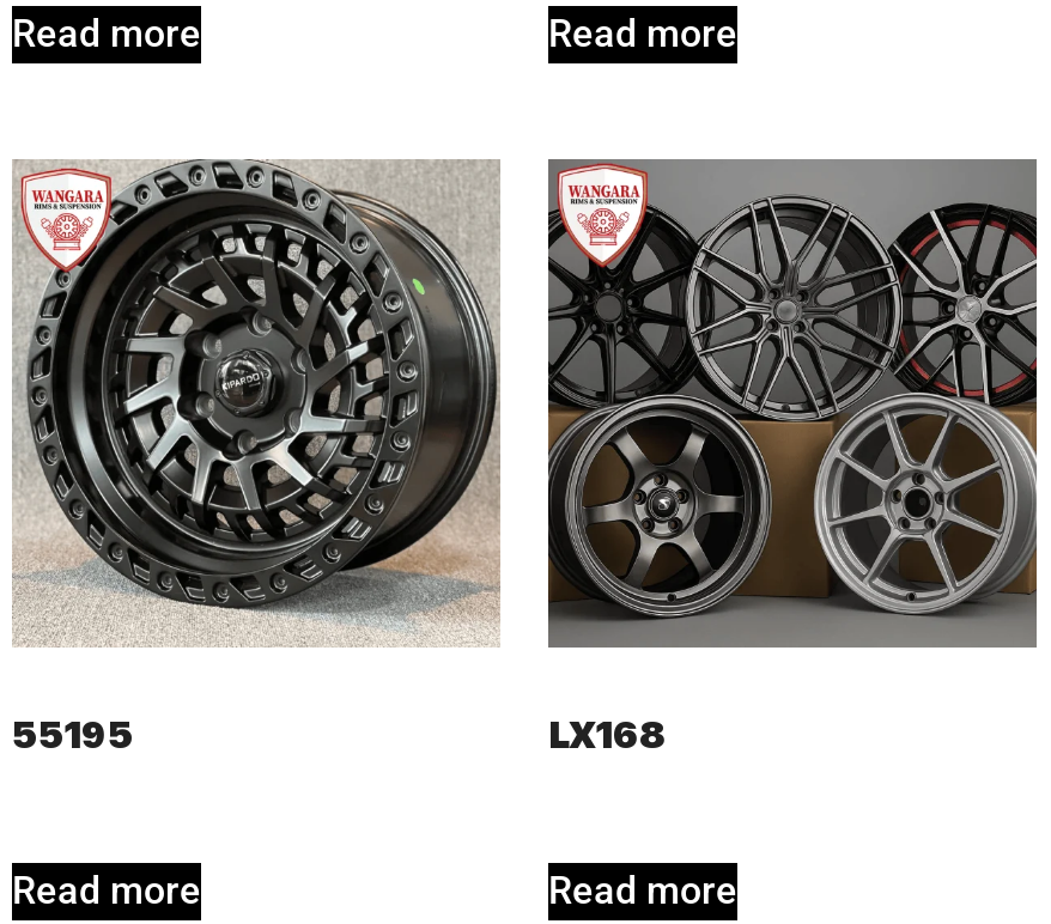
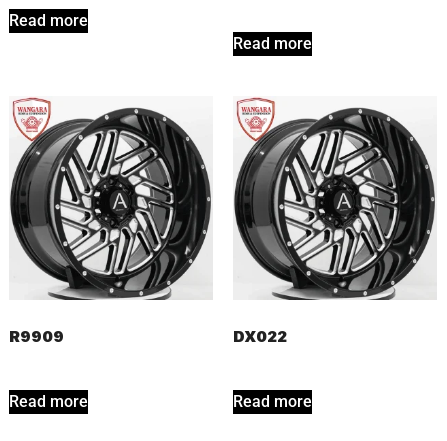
- [image]
- 55195
+ [image]
+ R9909

- [image]
- LX168
+ [image]
+ DX022
